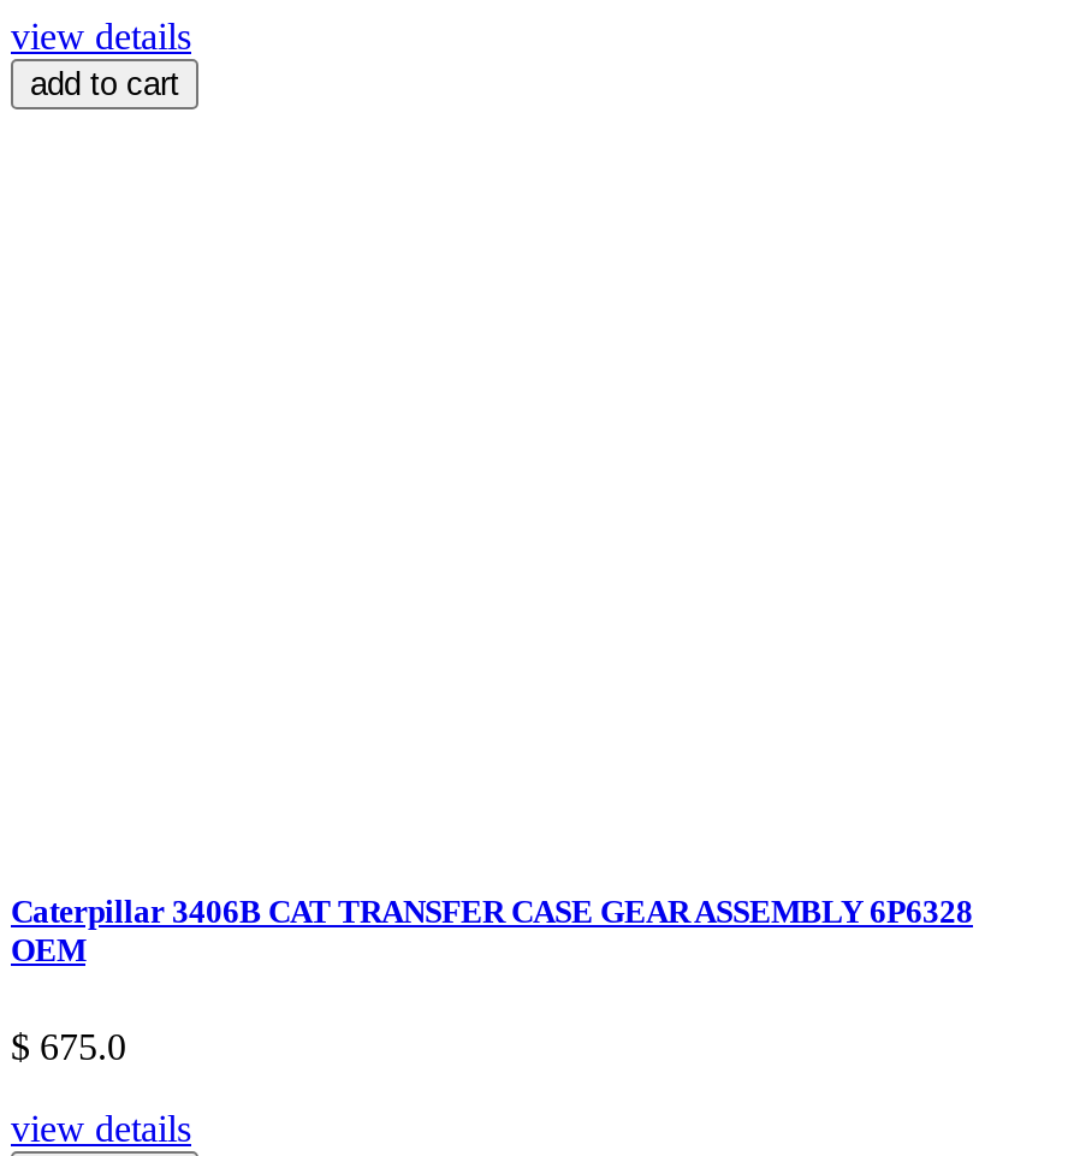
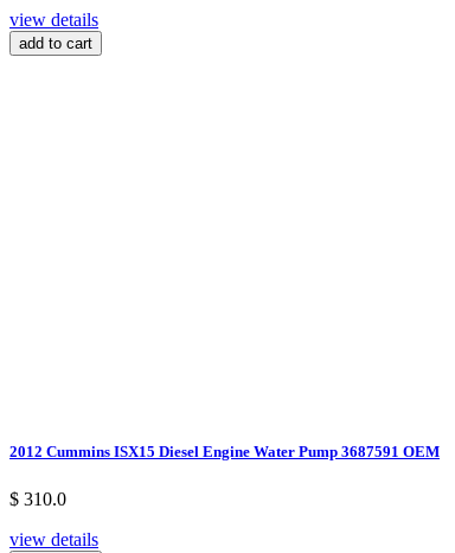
- Caterpillar 3406B CAT TRANSFER CASE GEAR ASSEMBLY 6P6328
- OEM
+ 2012 Cummins ISX15 Diesel Engine Water Pump 3687591 OEM

- $ 675.0
+ $ 310.0
